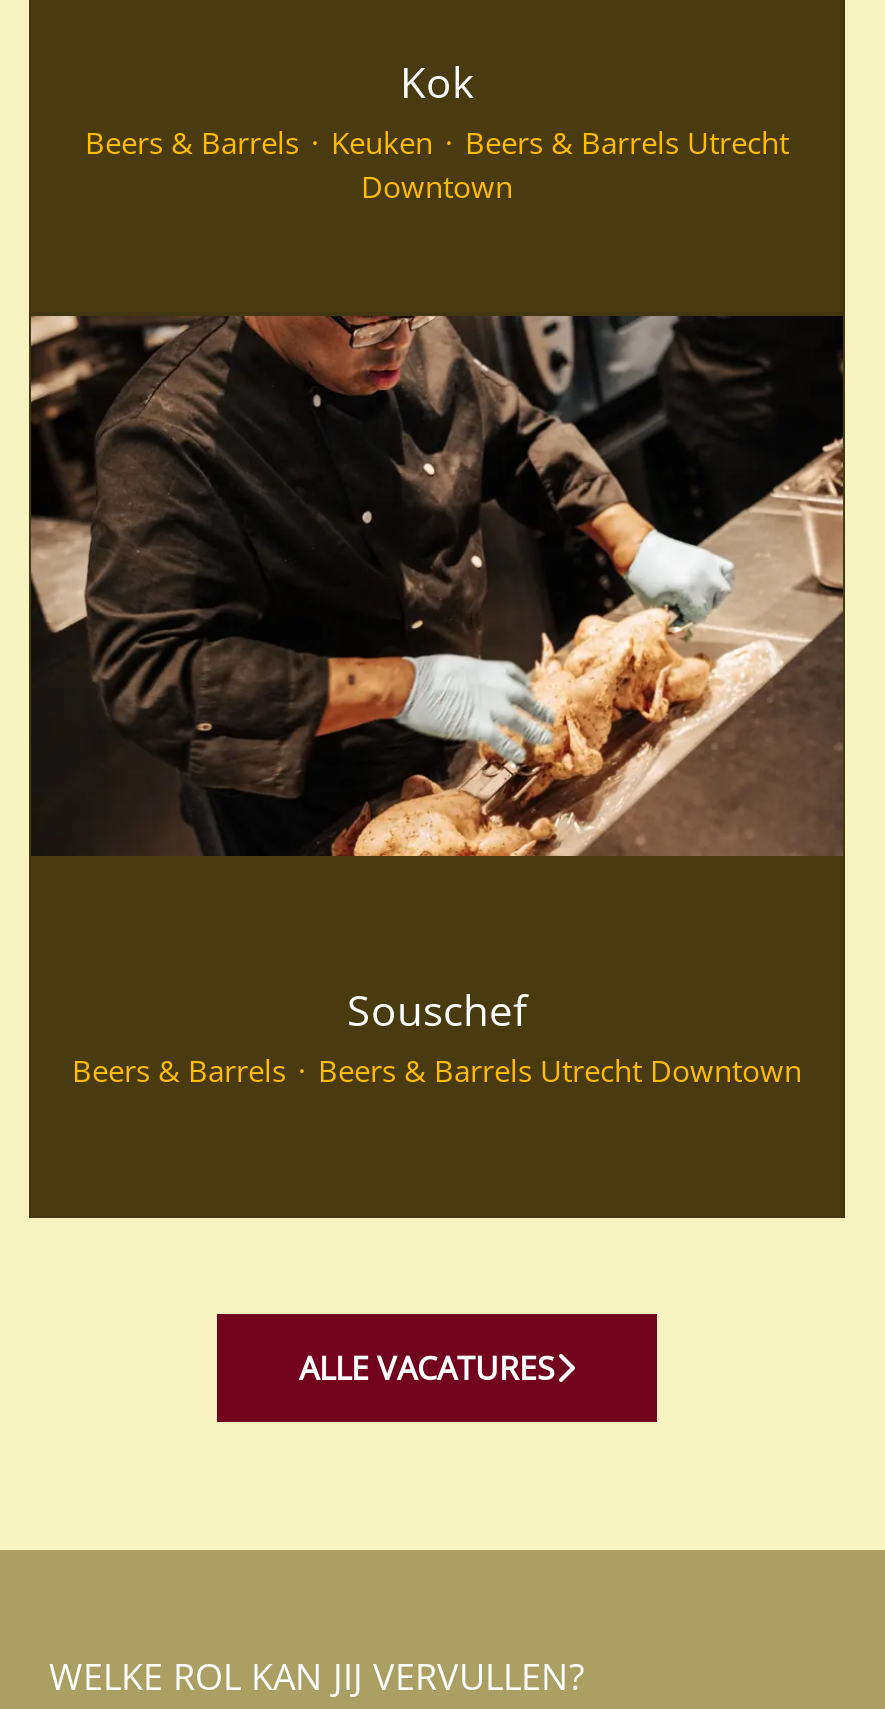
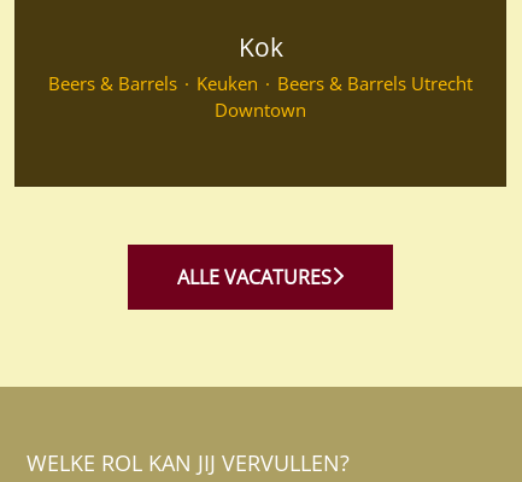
- [image]

- Souschef
- Beers & Barrels · Beers & Barrels Utrecht Downtown
